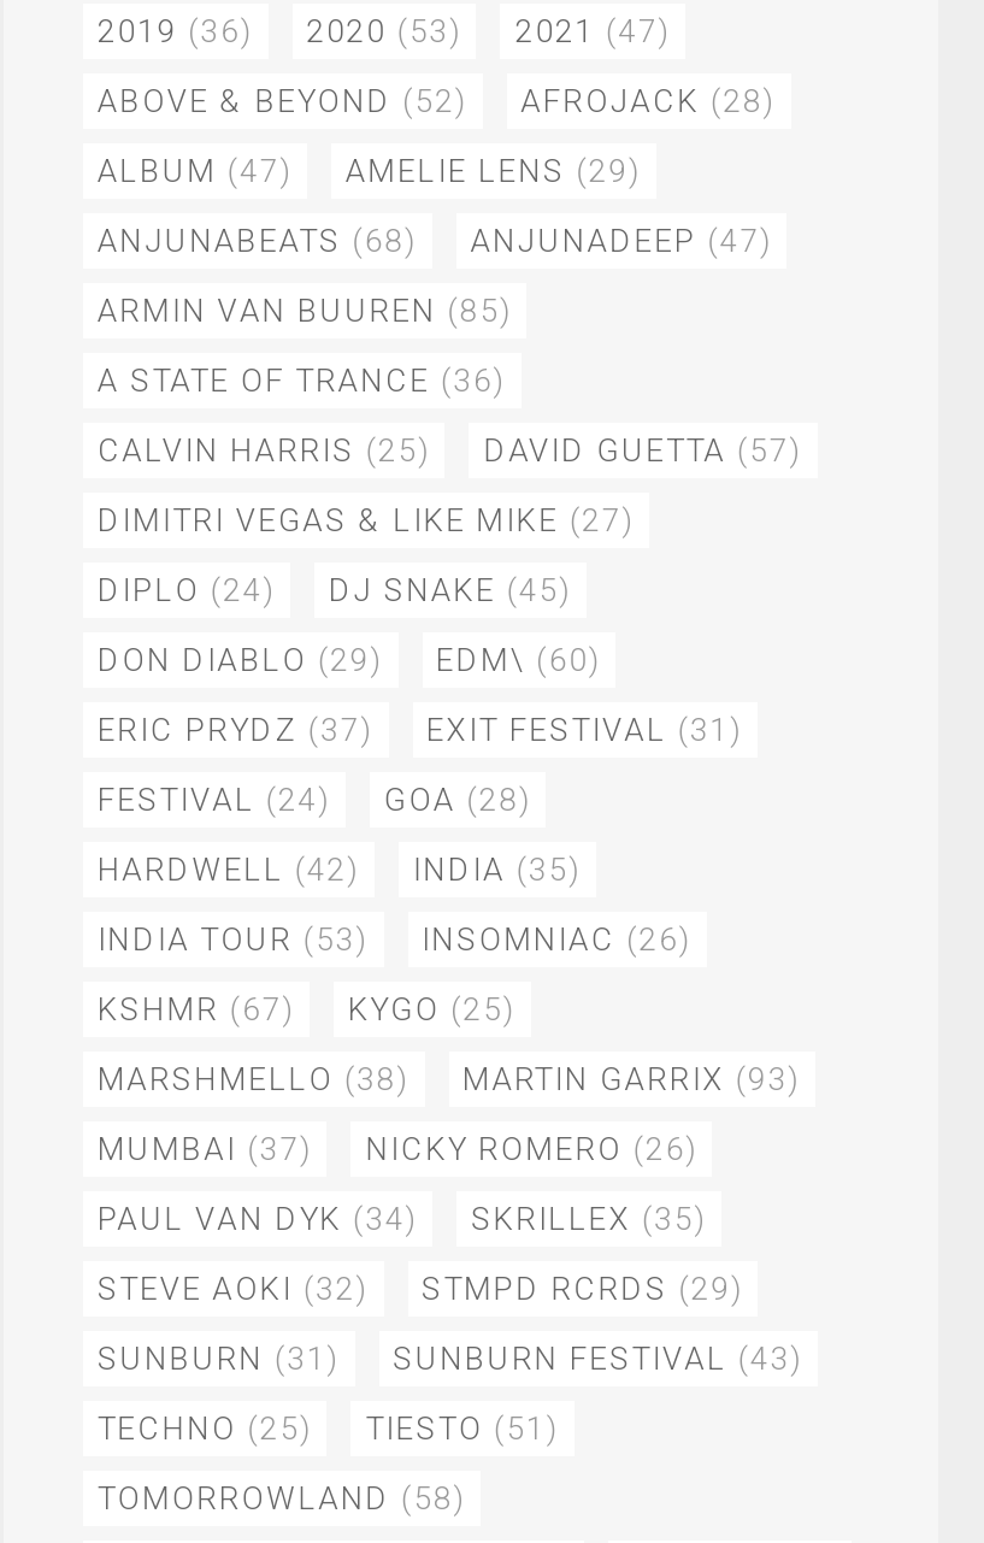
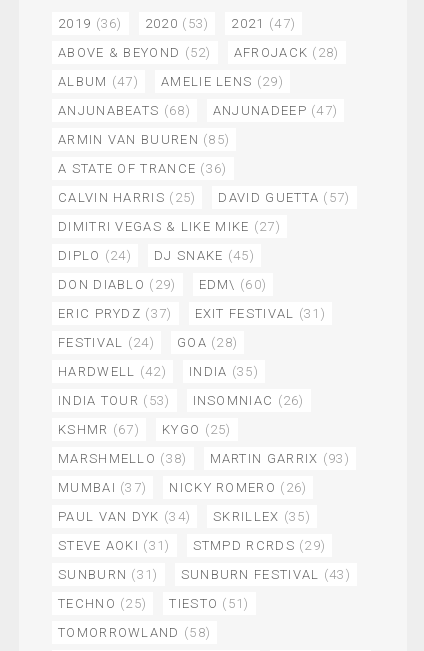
- STEVE AOKI (32) STMPD RCRDS (29)
+ STEVE AOKI (31) STMPD RCRDS (29)
